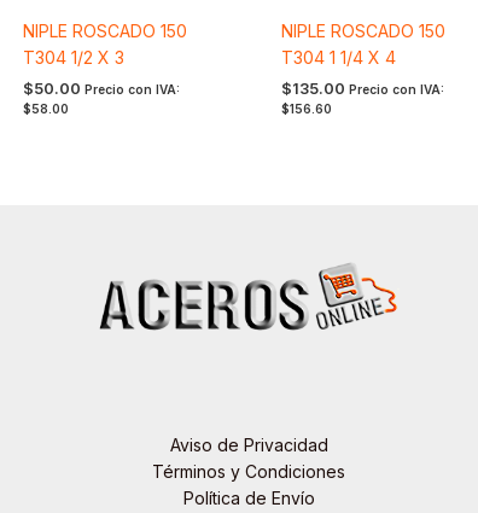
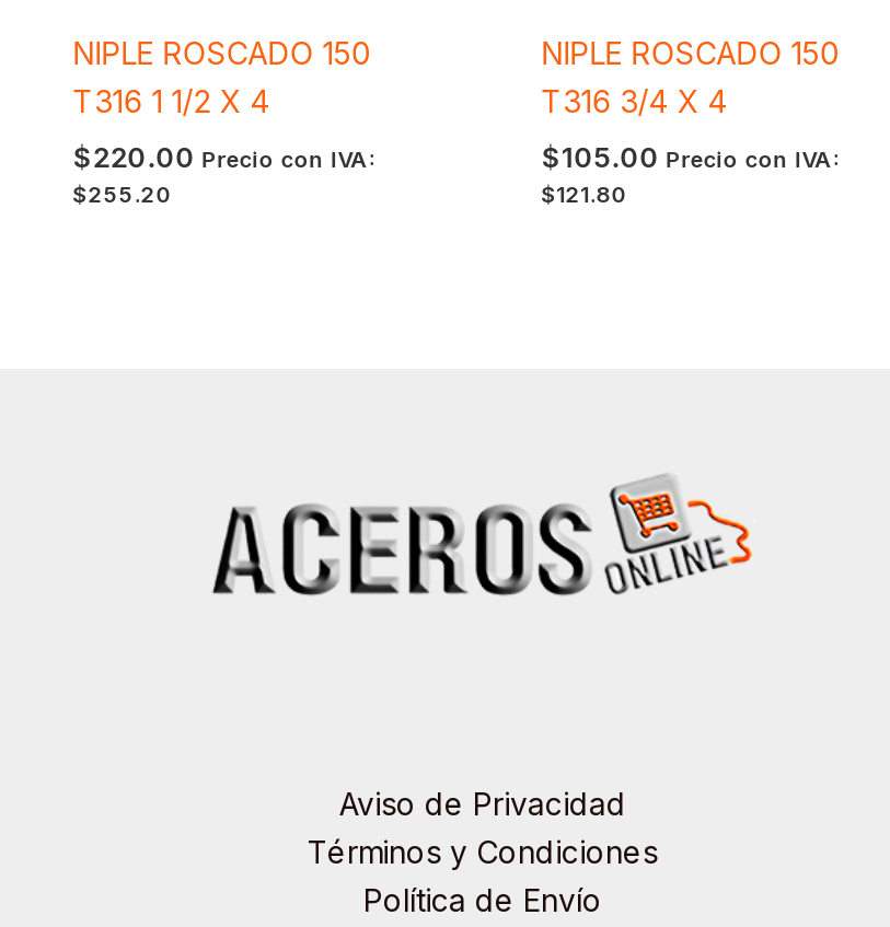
- T304 1/2 X 3
+ T316 1 1/2 X 4

- T304 1 1/4 X 4
+ T316 3/4 X 4

- $50.00 Precio con IVA:
- $58.00
+ $220.00 Precio con IVA:
+ $255.20

- $135.00 Precio con IVA:
- $156.60
+ $105.00 Precio con IVA:
+ $121.80
